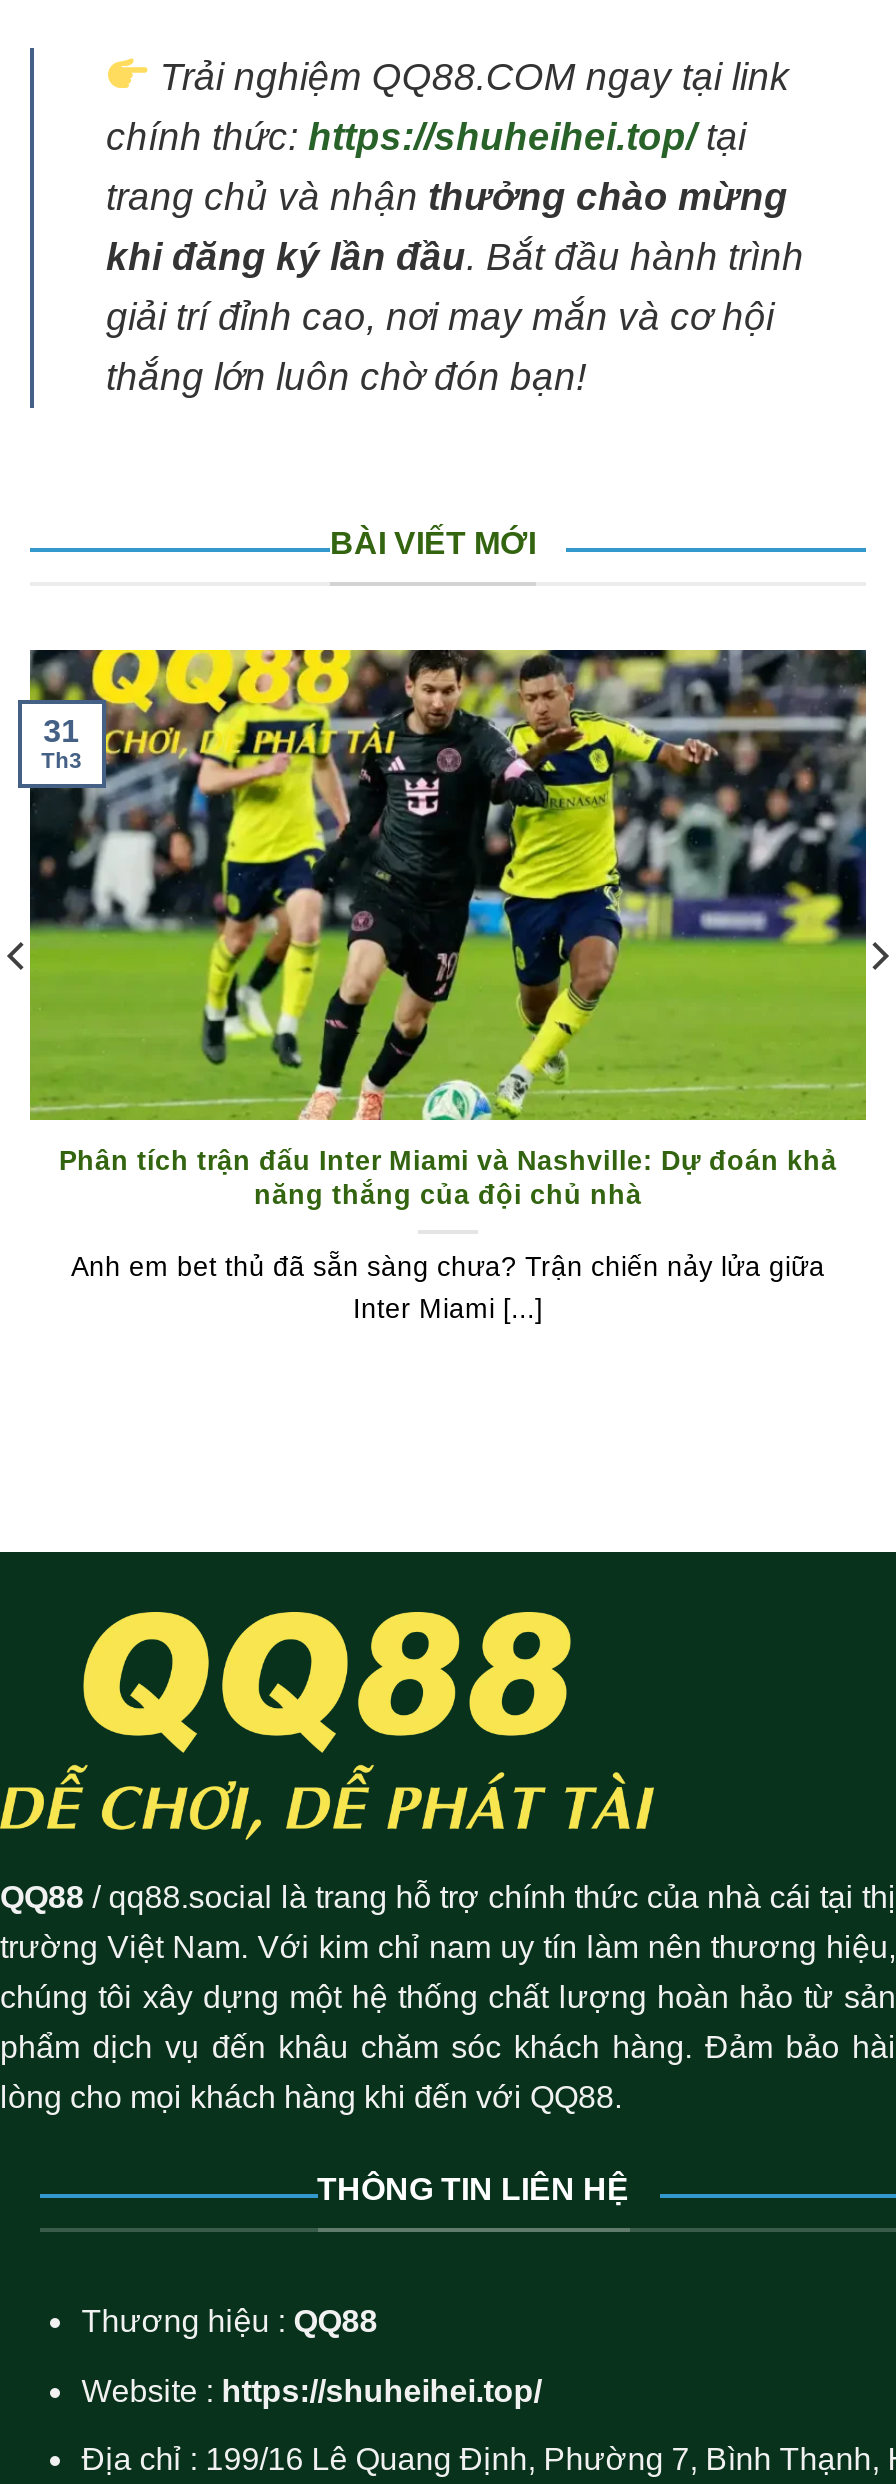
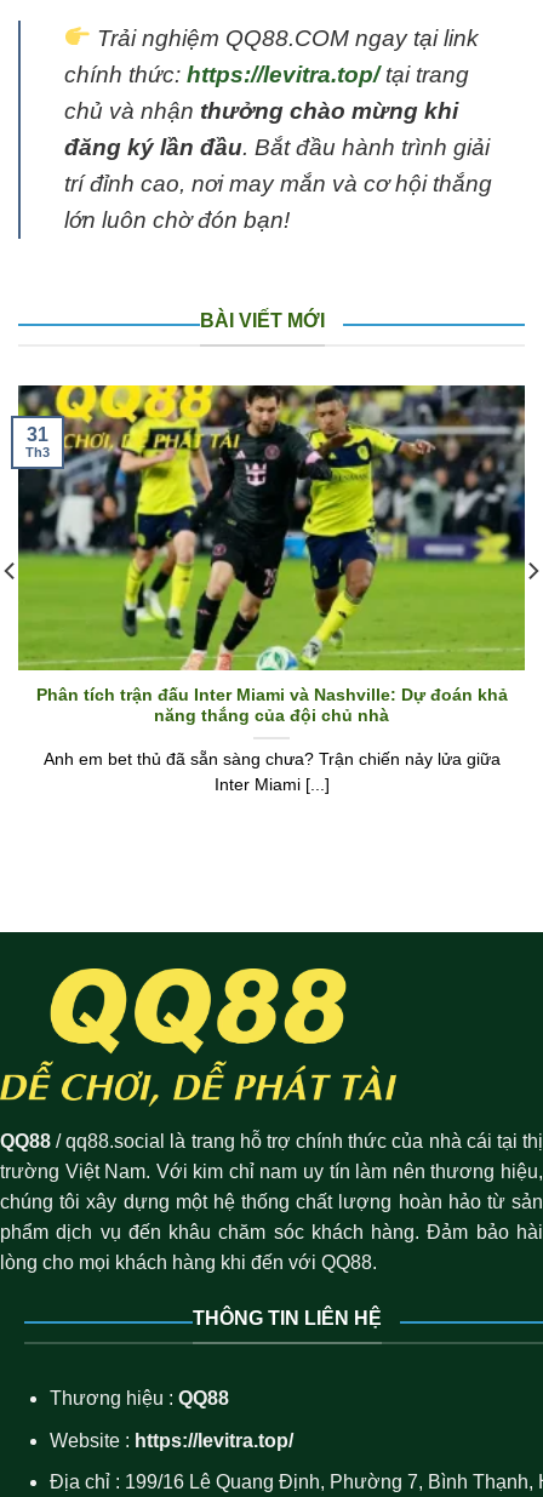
- chính thức: https://shuheihei.top/ tại
- trang chủ và nhận thưởng chào mừng
- khi đăng ký lần đầu. Bắt đầu hành trình
- giải trí đỉnh cao, nơi may mắn và cơ hội
- thắng lớn luôn chờ đón bạn!
+ chính thức: https://levitra.top/ tại trang
+ chủ và nhận thưởng chào mừng khi
+ đăng ký lần đầu. Bắt đầu hành trình giải
+ trí đỉnh cao, nơi may mắn và cơ hội thắng
+ lớn luôn chờ đón bạn!

- Website : https://shuheihei.top/
+ Website : https://levitra.top/
